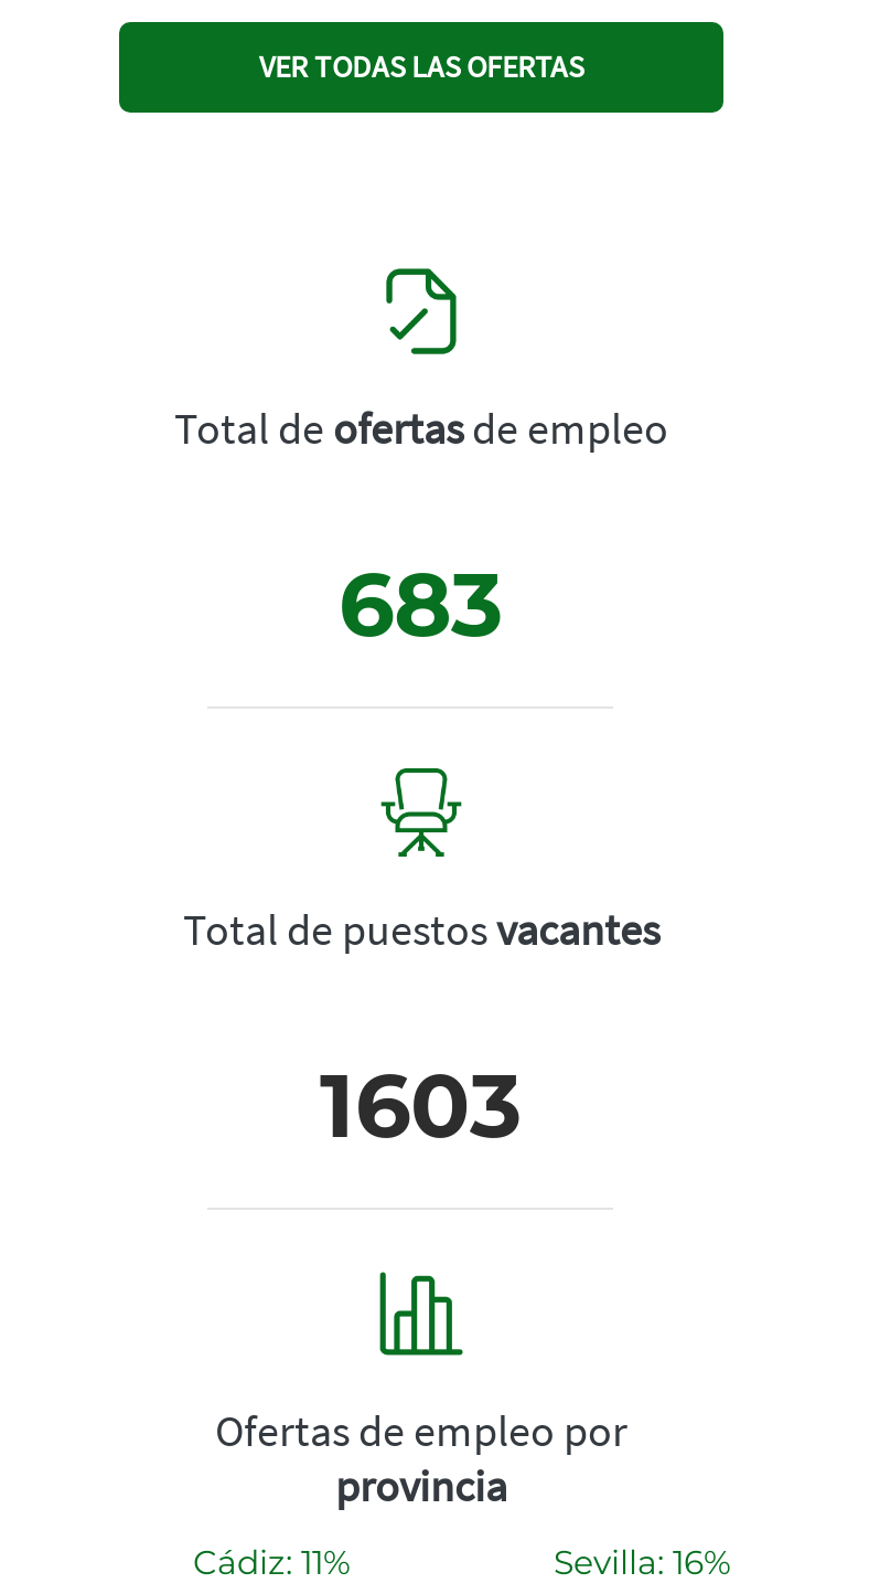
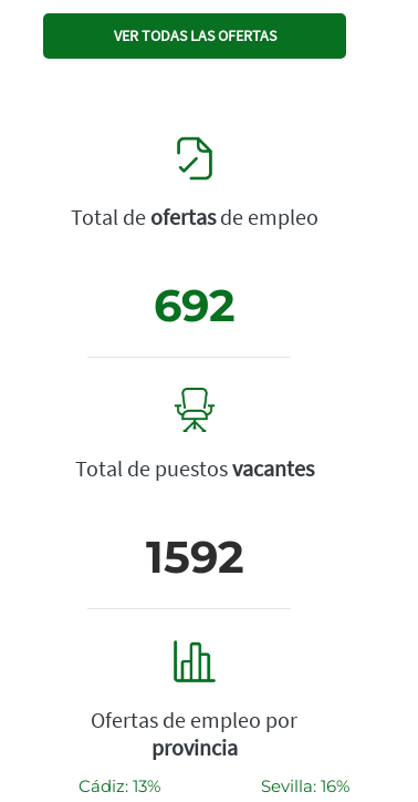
- 683
+ 692

- 1603
+ 1592

- Cádiz: 11%
+ Cádiz: 13%
